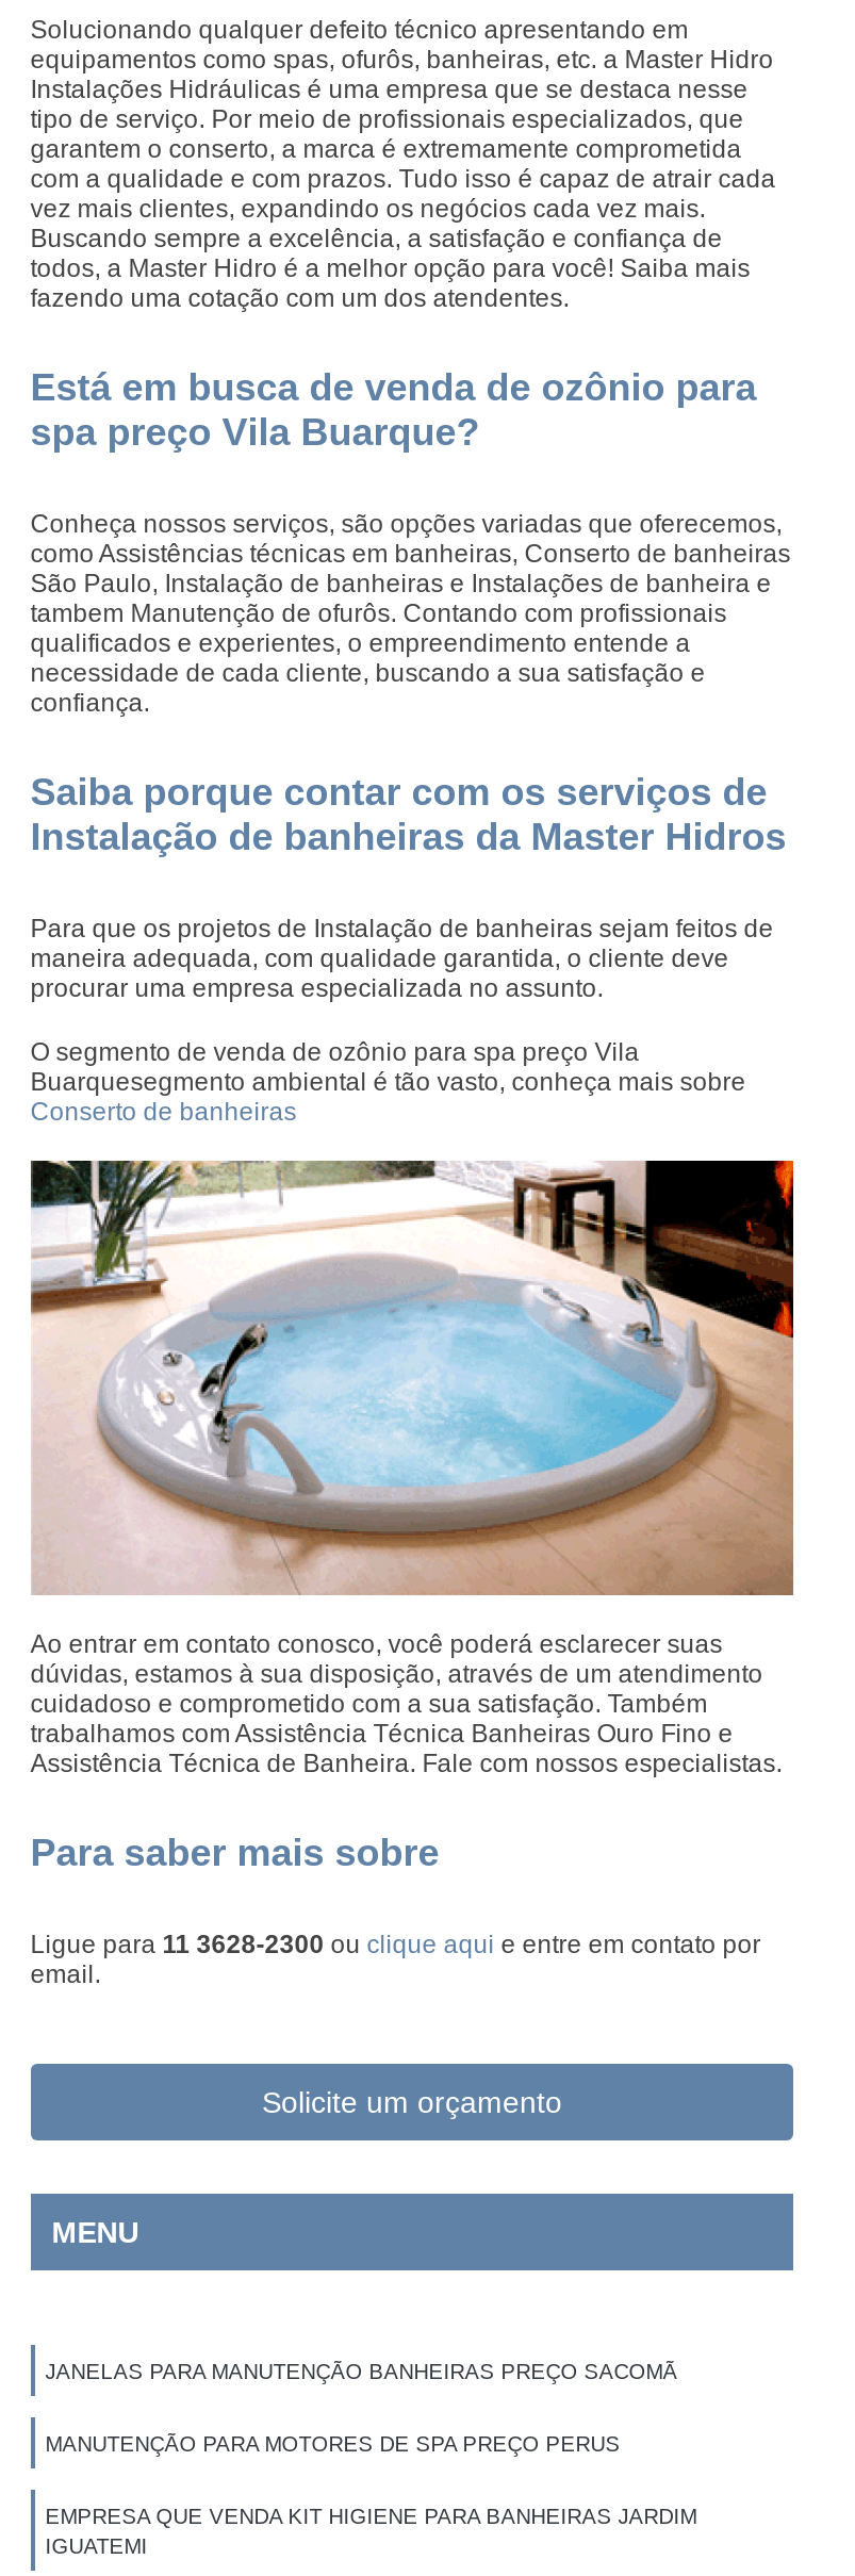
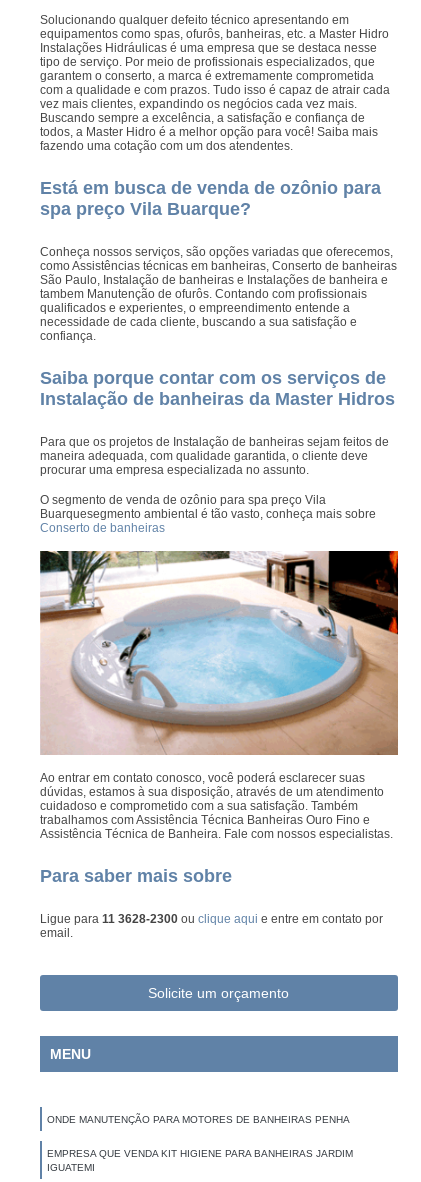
- JANELAS PARA MANUTENÇÃO BANHEIRAS PREÇO SACOMÃ
- MANUTENÇÃO PARA MOTORES DE SPA PREÇO PERUS
+ ONDE MANUTENÇÃO PARA MOTORES DE BANHEIRAS PENHA
